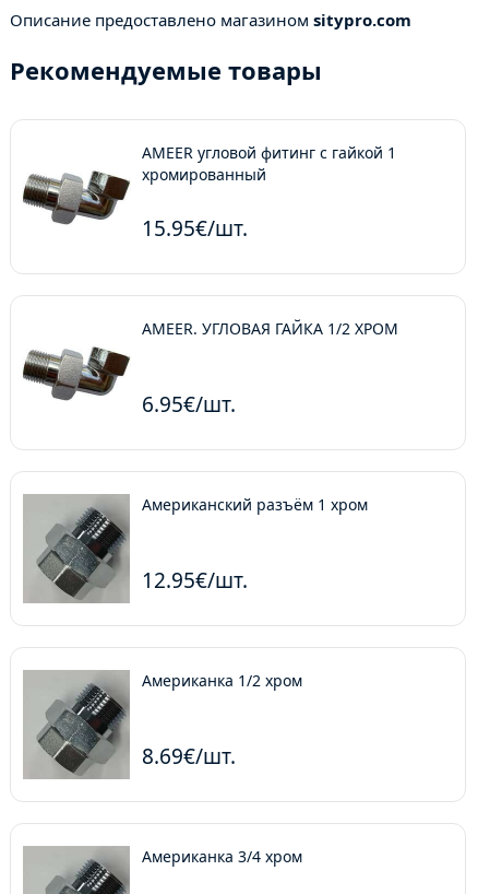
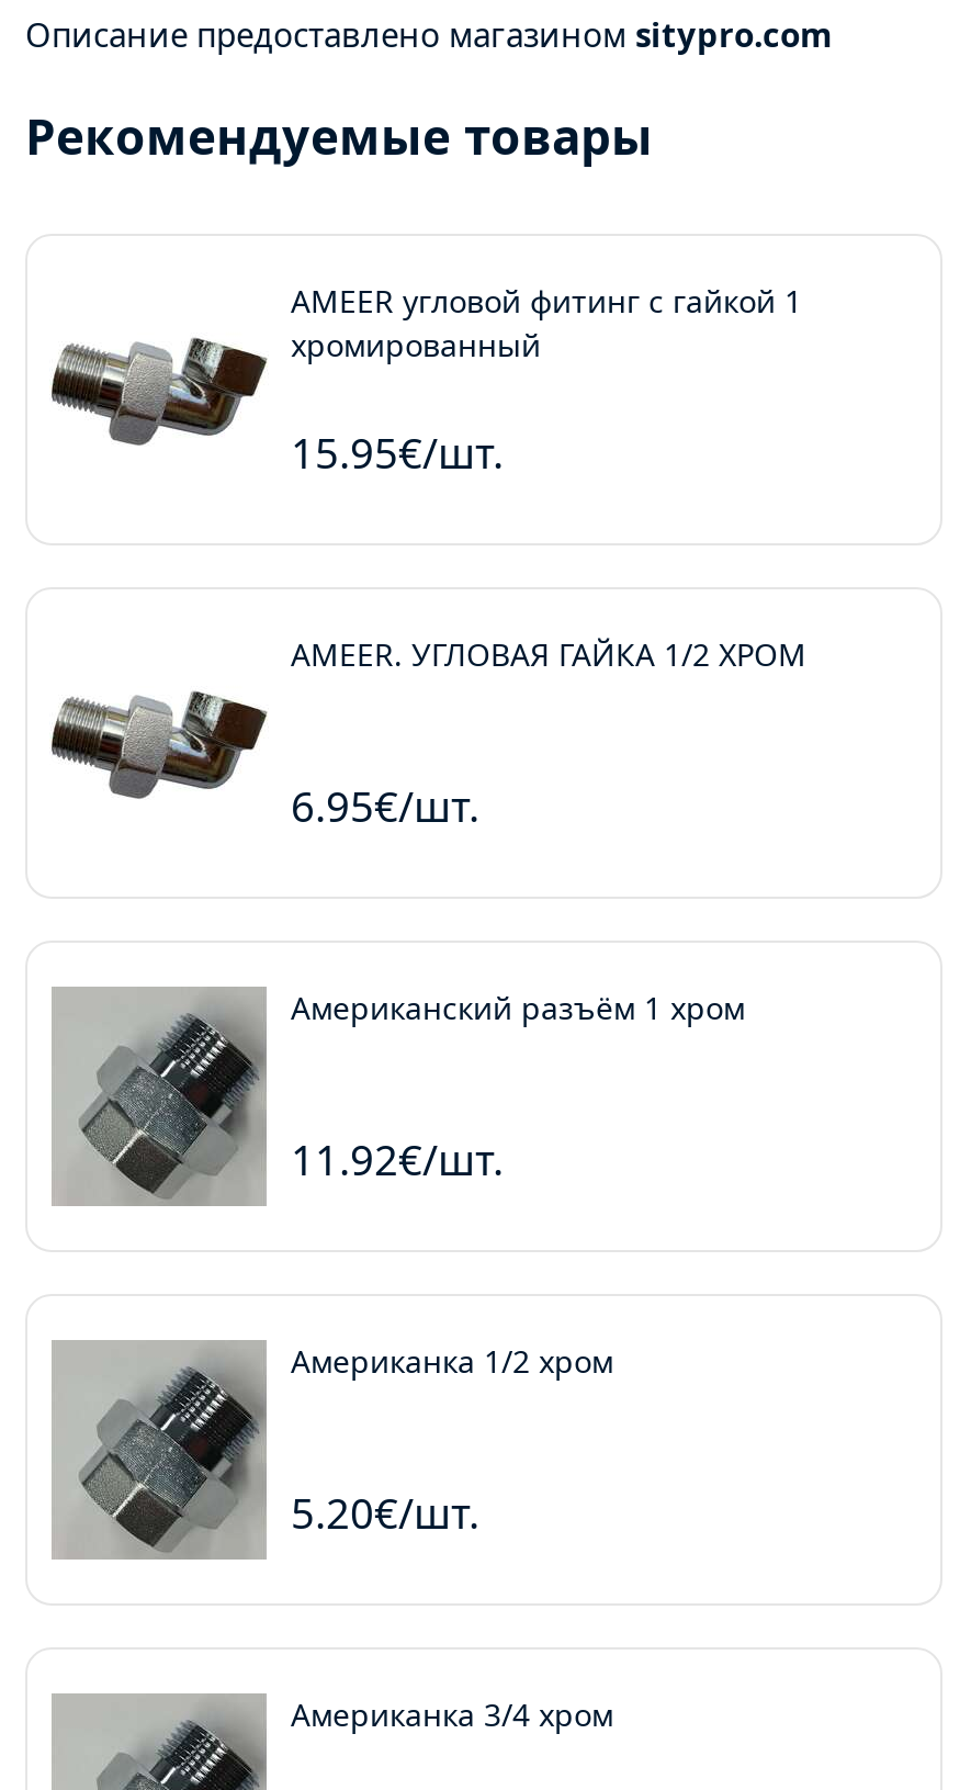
- 12.95€/шт.
+ 11.92€/шт.

- 8.69€/шт.
+ 5.20€/шт.
